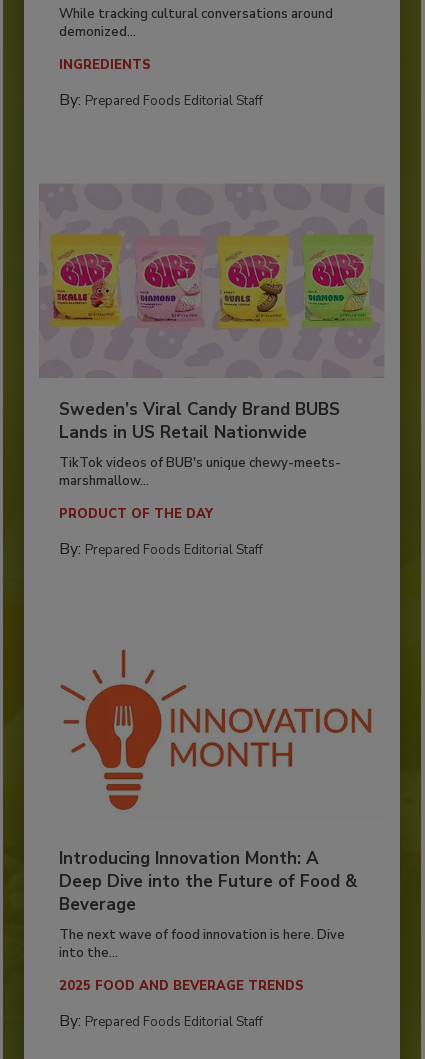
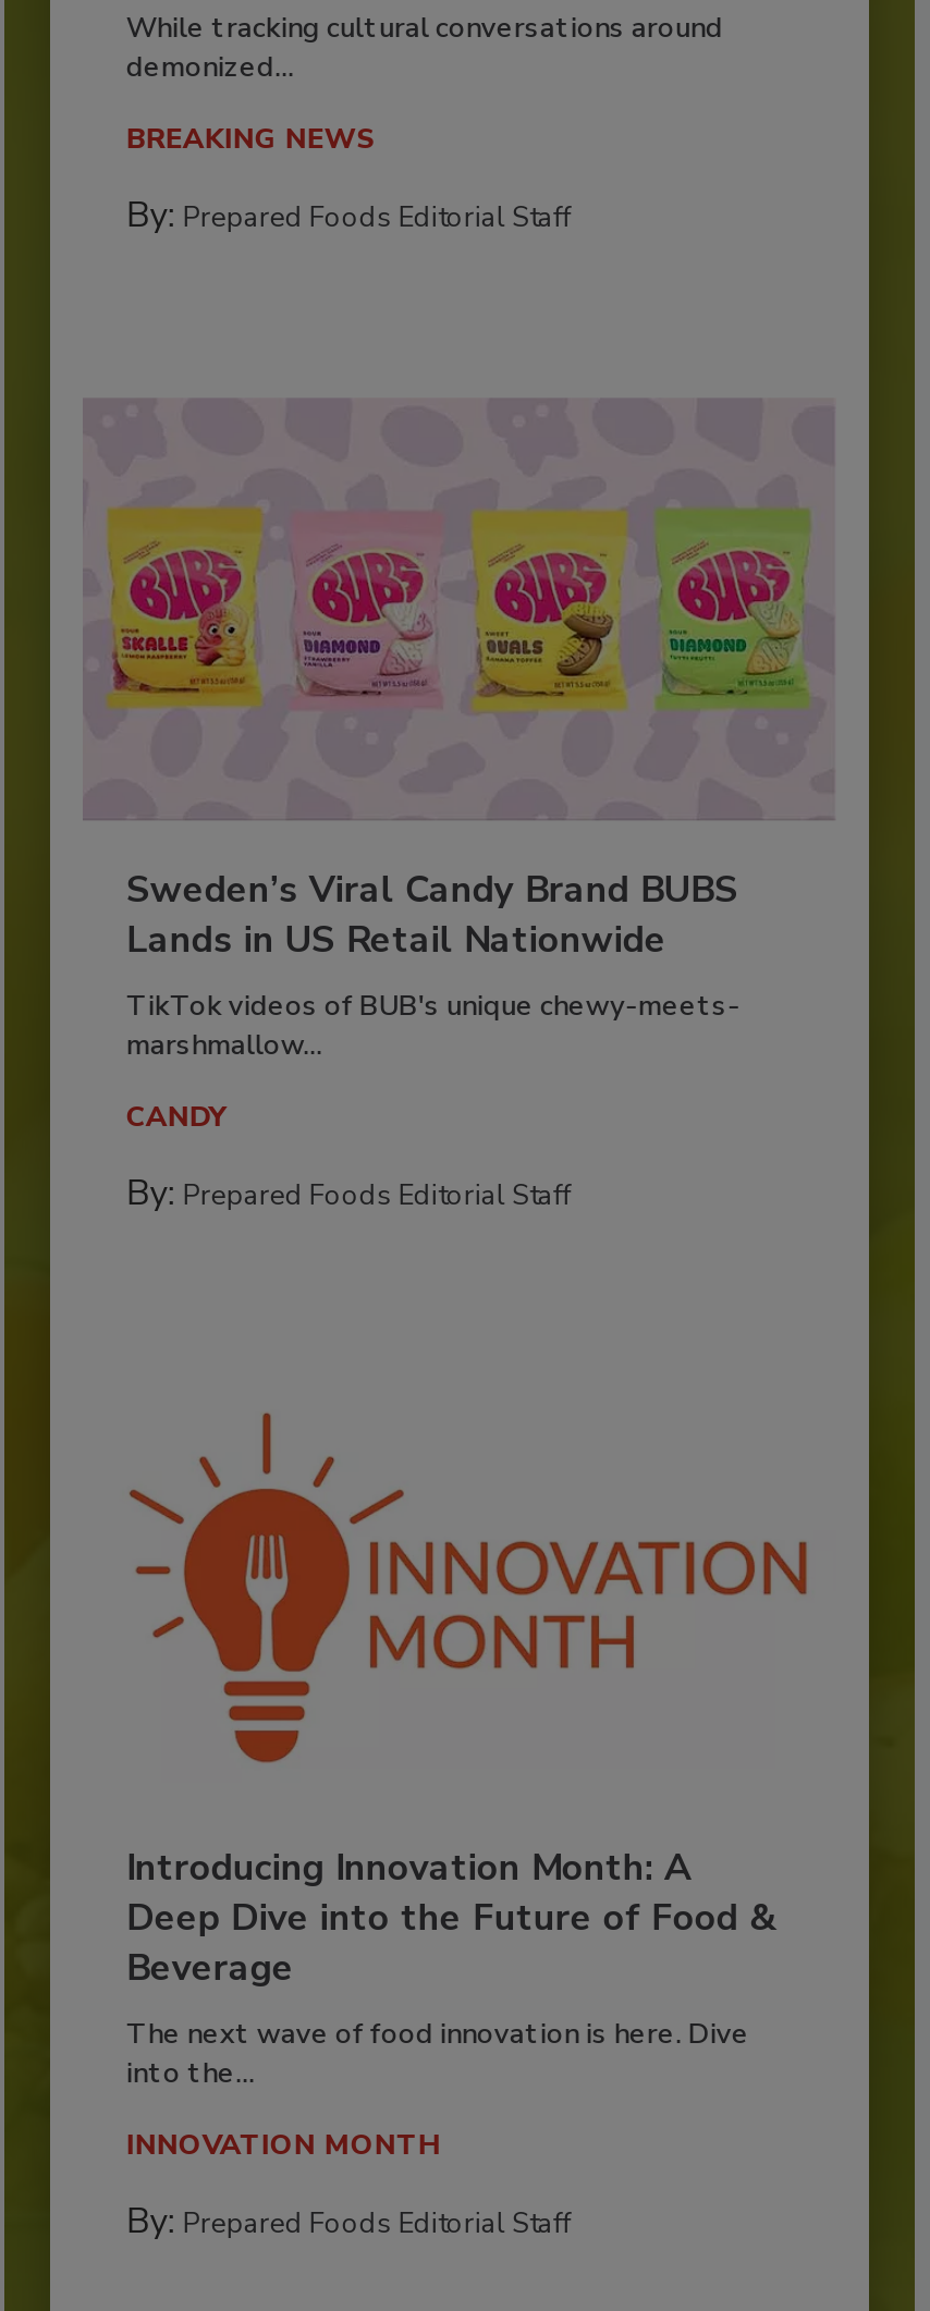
- INGREDIENTS
+ BREAKING NEWS

- PRODUCT OF THE DAY
+ CANDY

- 2025 FOOD AND BEVERAGE TRENDS
+ INNOVATION MONTH
